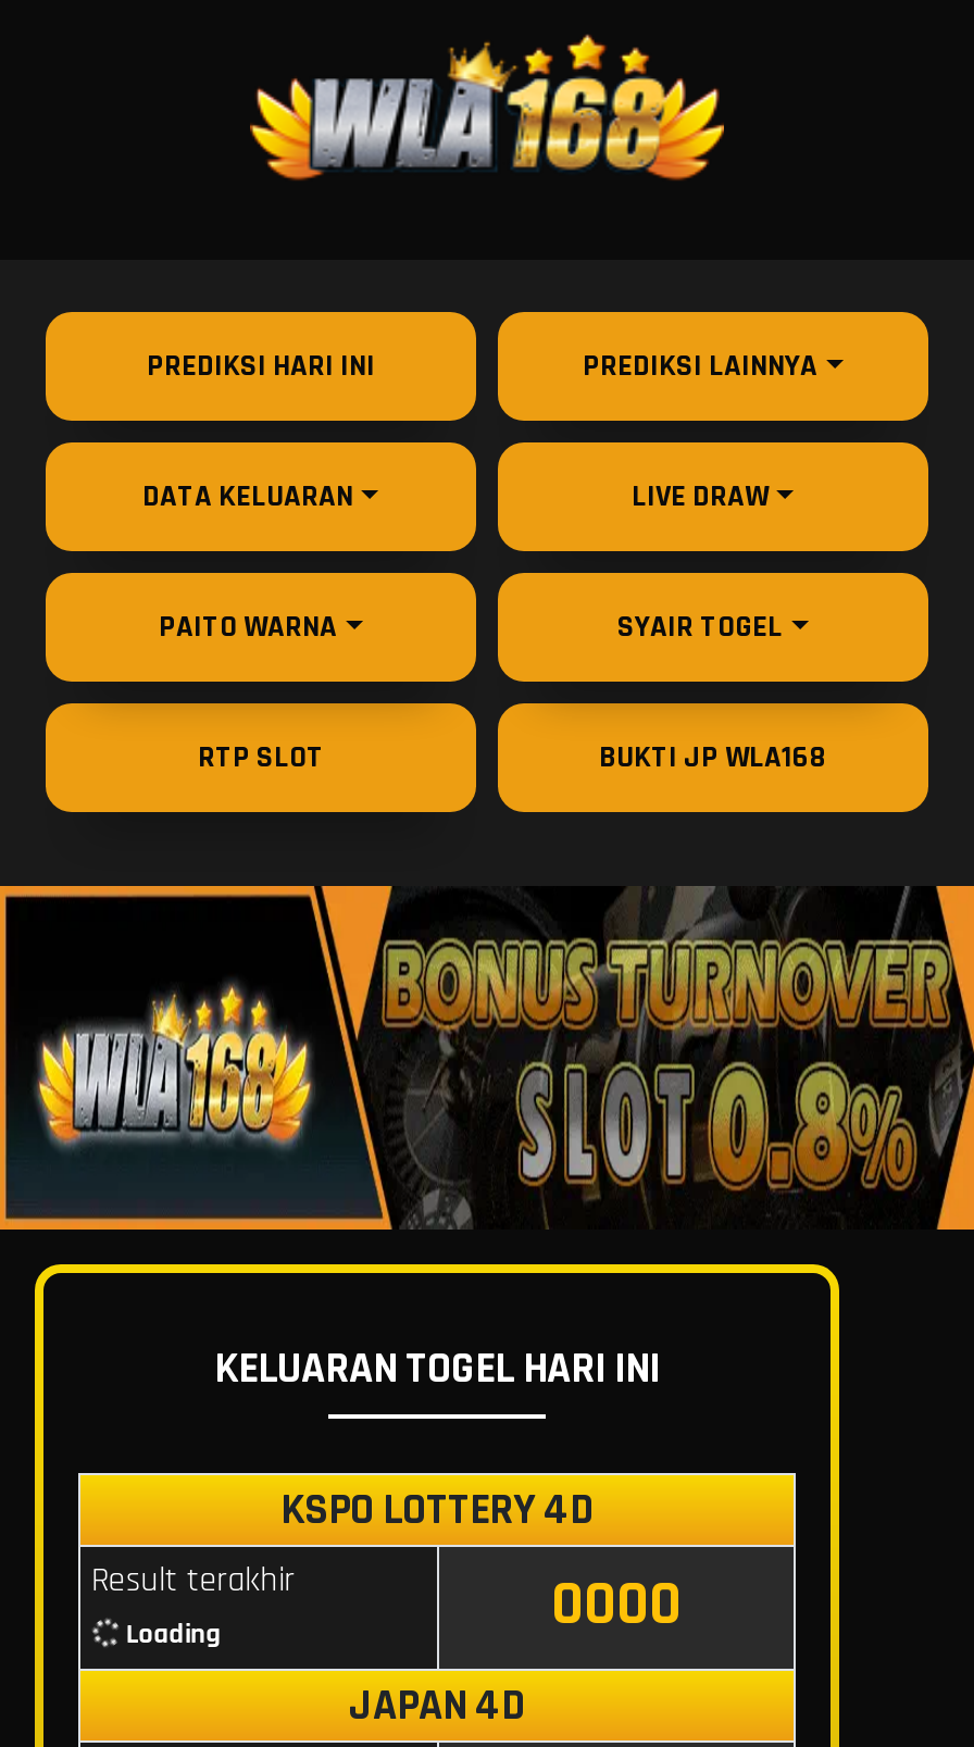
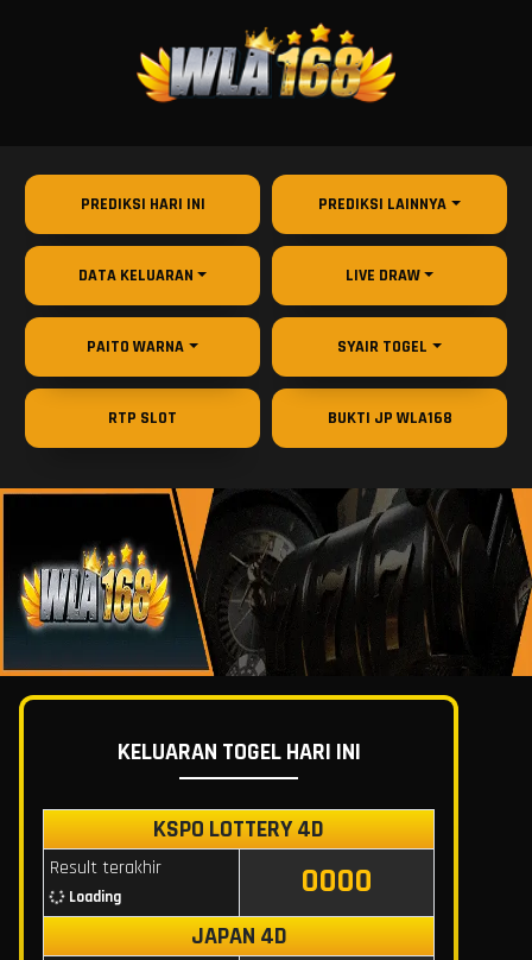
- [image]
+ [image]
